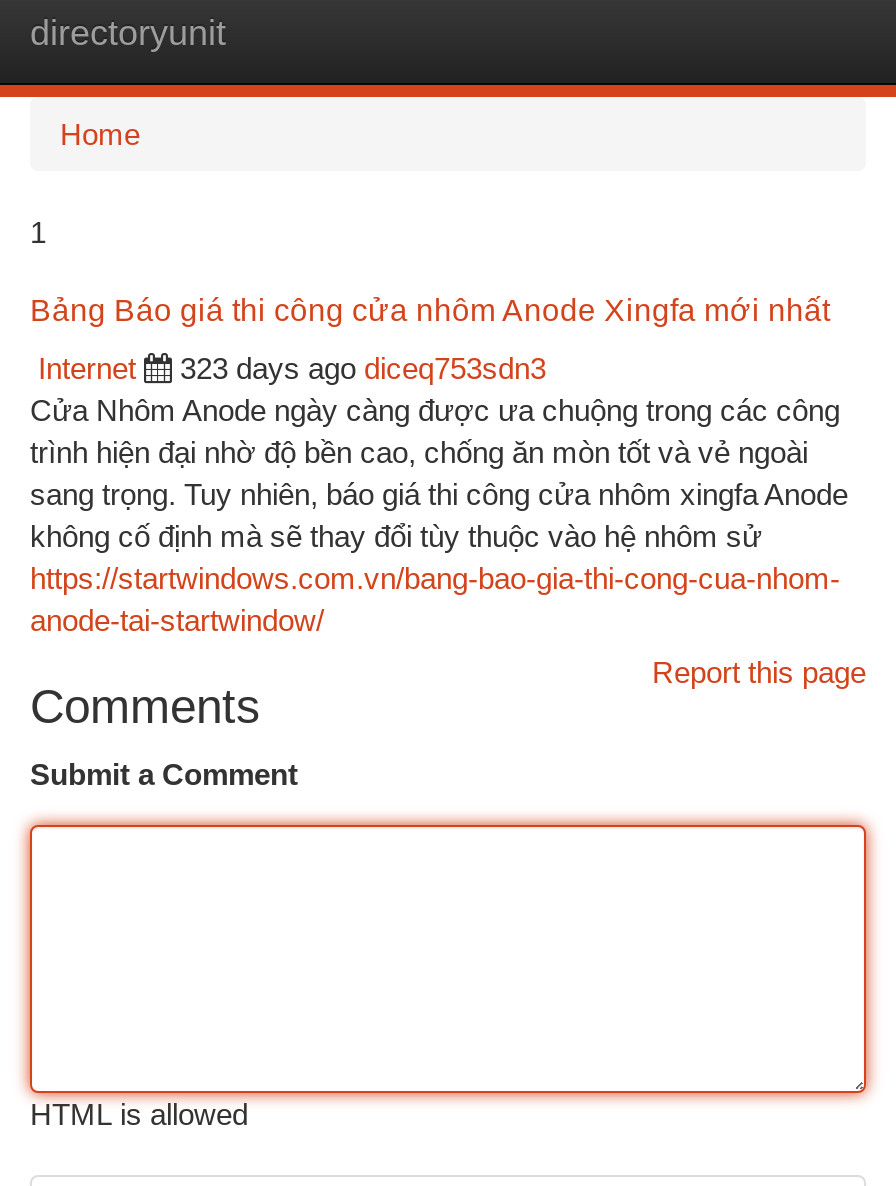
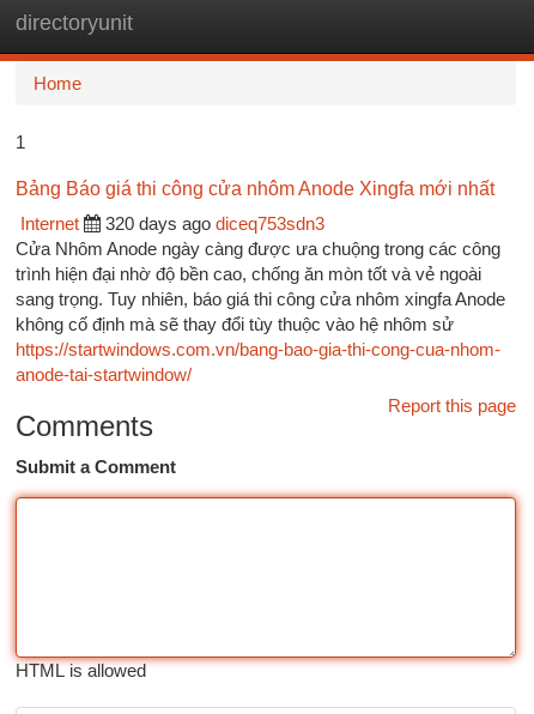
- 323 days ago diceq753sdn3
+ 320 days ago diceq753sdn3
